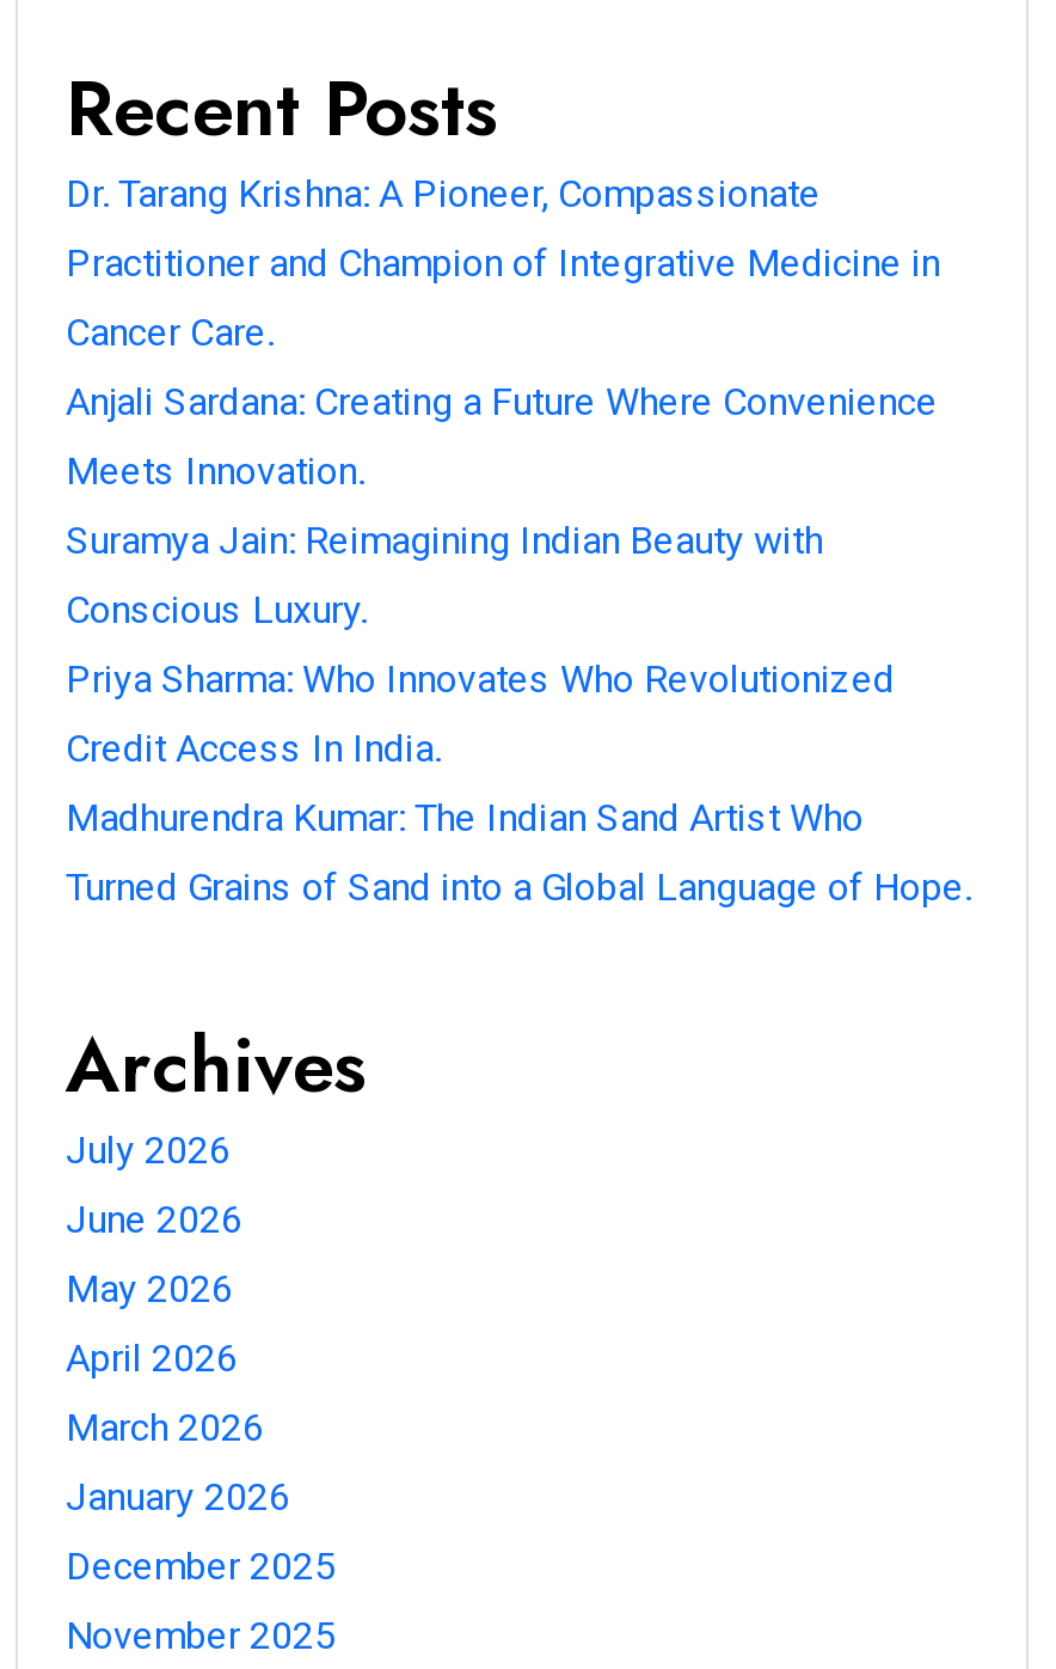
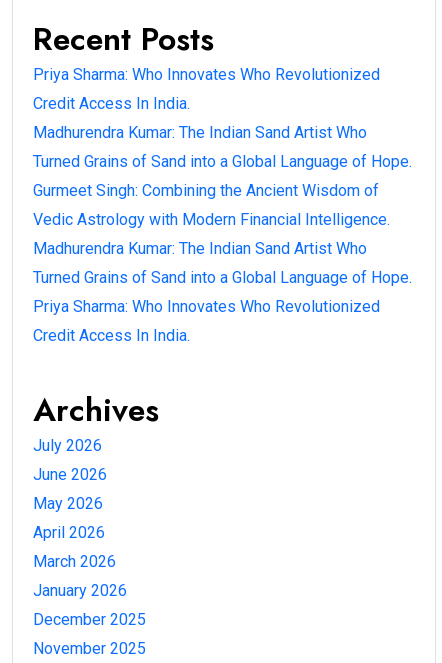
- Dr. Tarang Krishna: A Pioneer, Compassionate
- Practitioner and Champion of Integrative Medicine in
- Cancer Care.
- Anjali Sardana: Creating a Future Where Convenience
- Meets Innovation.
- Suramya Jain: Reimagining Indian Beauty with
- Conscious Luxury.

moved up: Priya Sharma: Who Innovates Who Revolutionized | Credit Access In India. | Madhurendra Kumar: The Indian Sand Artist Who | Turned Grains of Sand into a Global Language of Hope.

+ Gurmeet Singh: Combining the Ancient Wisdom of
+ Vedic Astrology with Modern Financial Intelligence.
+ Madhurendra Kumar: The Indian Sand Artist Who
+ Turned Grains of Sand into a Global Language of Hope.
+ Priya Sharma: Who Innovates Who Revolutionized
+ Credit Access In India.
